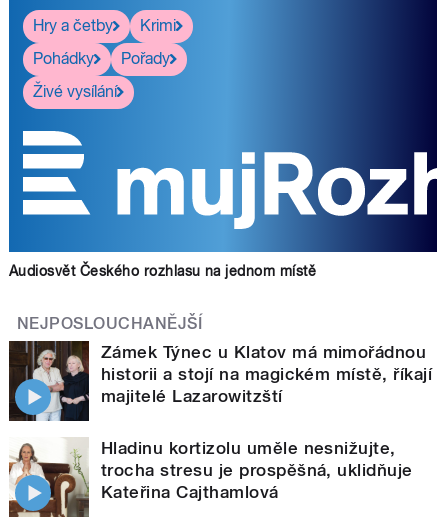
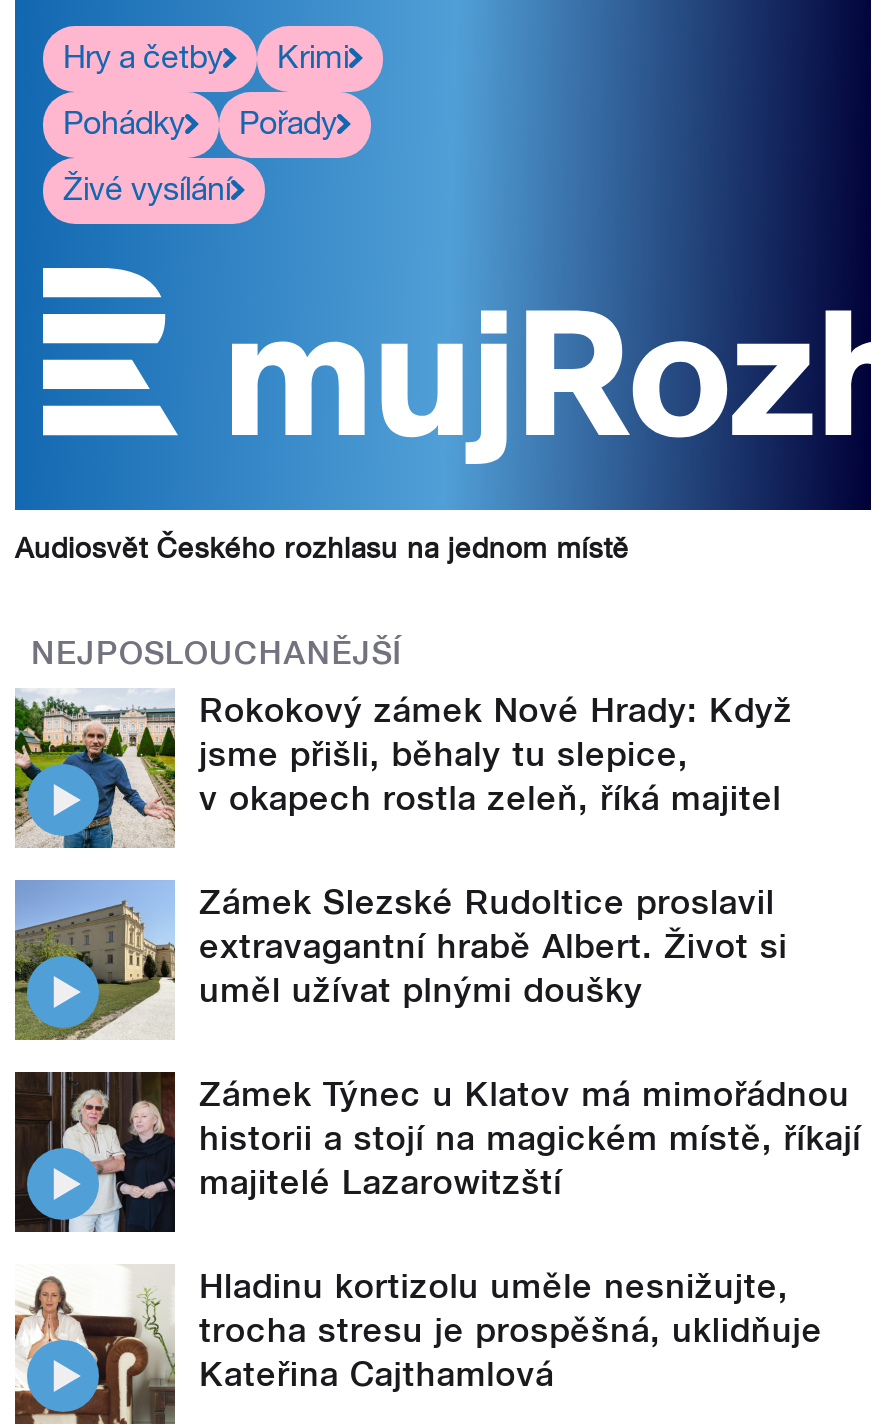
+ [image]
+ Rokokový zámek Nové Hrady: Když
+ jsme přišli, běhaly tu slepice,
+ v okapech rostla zeleň, říká majitel
+ Zámek Slezské Rudoltice proslavil
+ extravagantní hrabě Albert. Život si
+ uměl užívat plnými doušky

+ [image]
